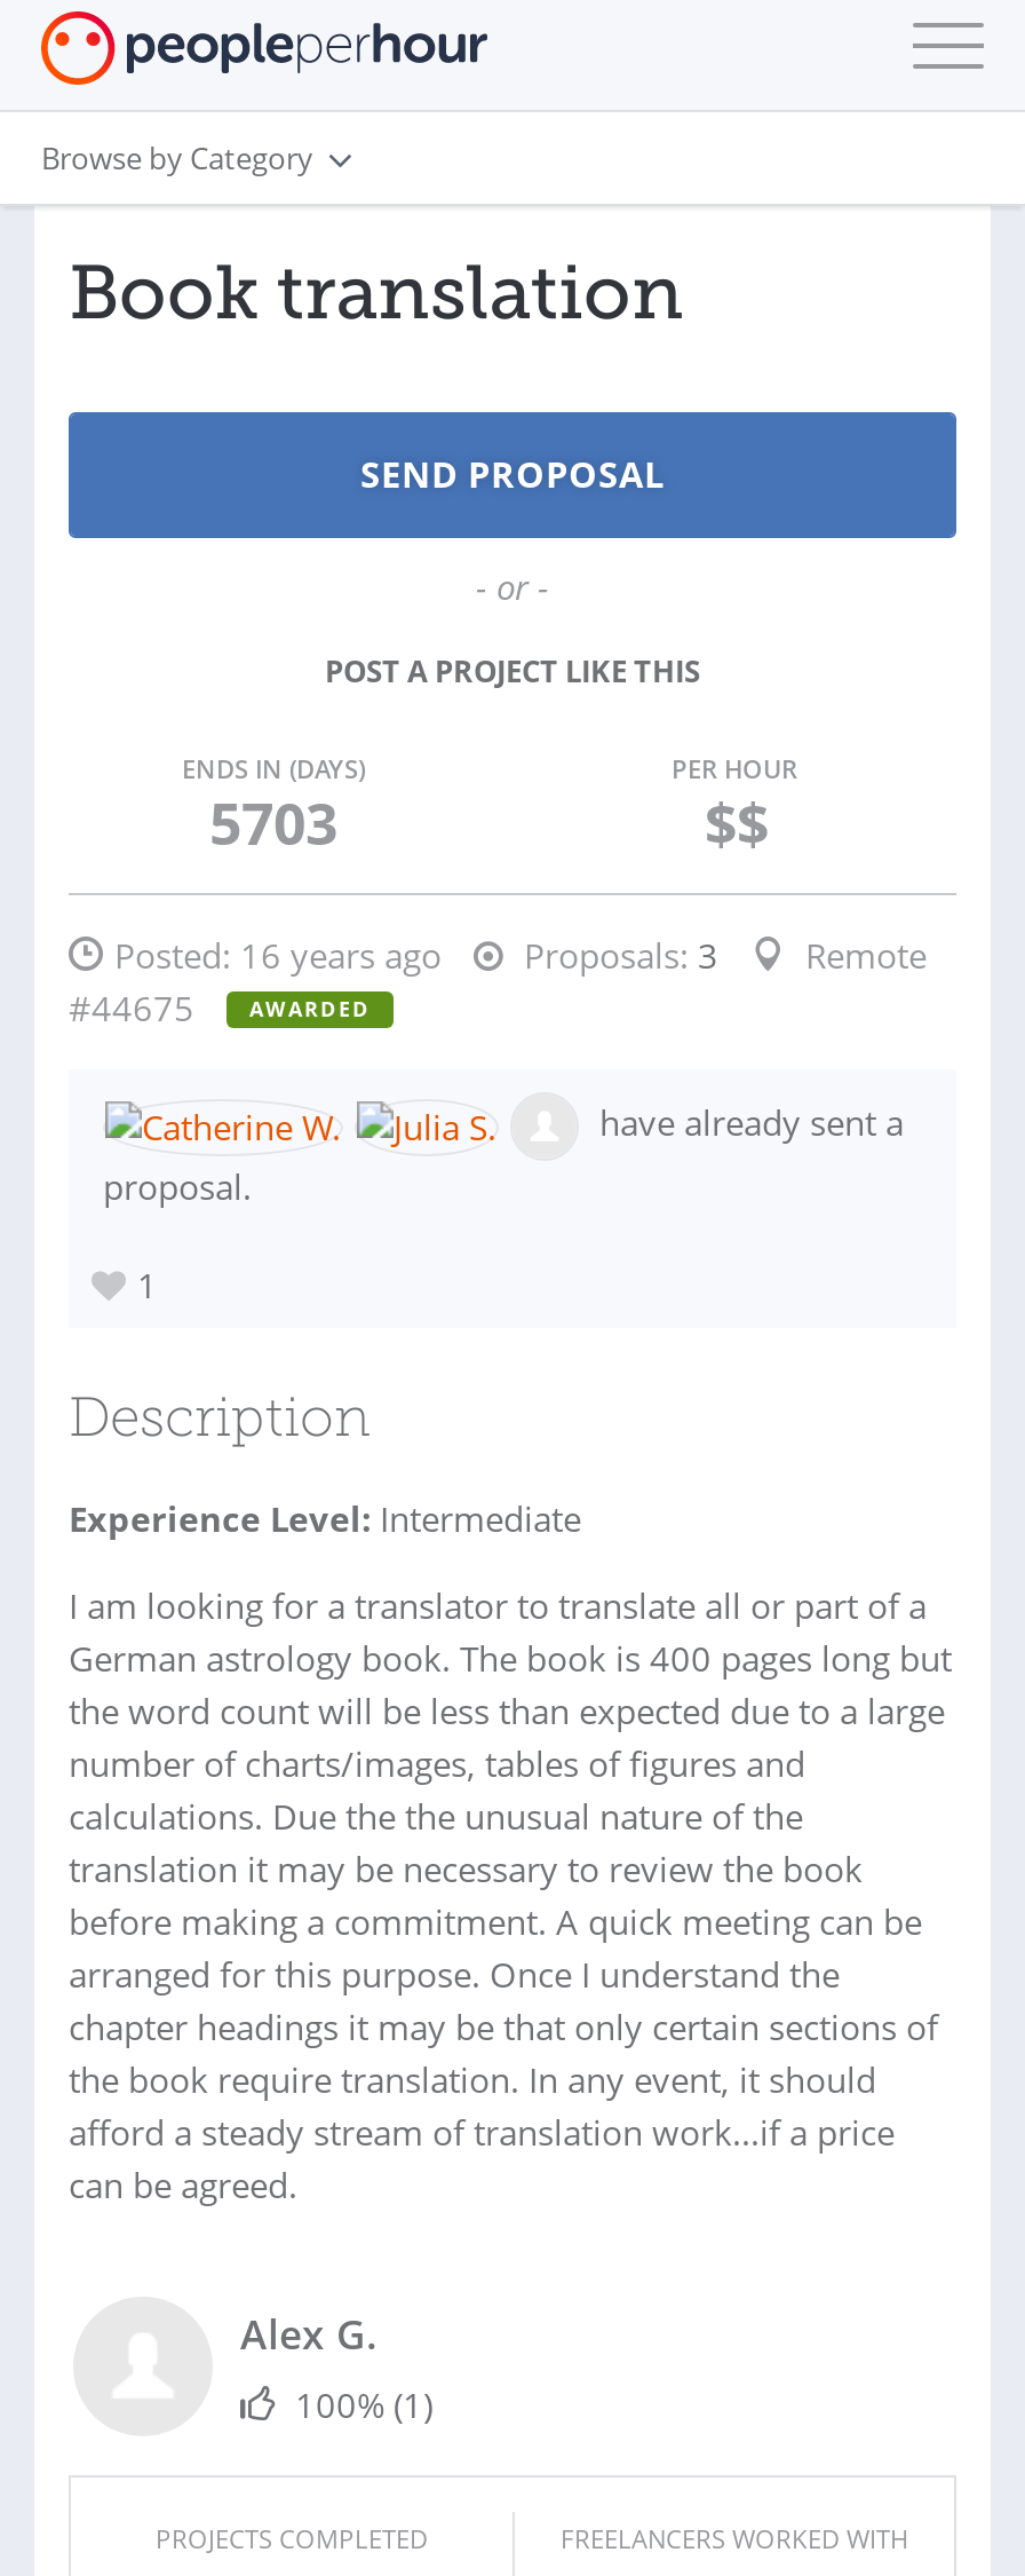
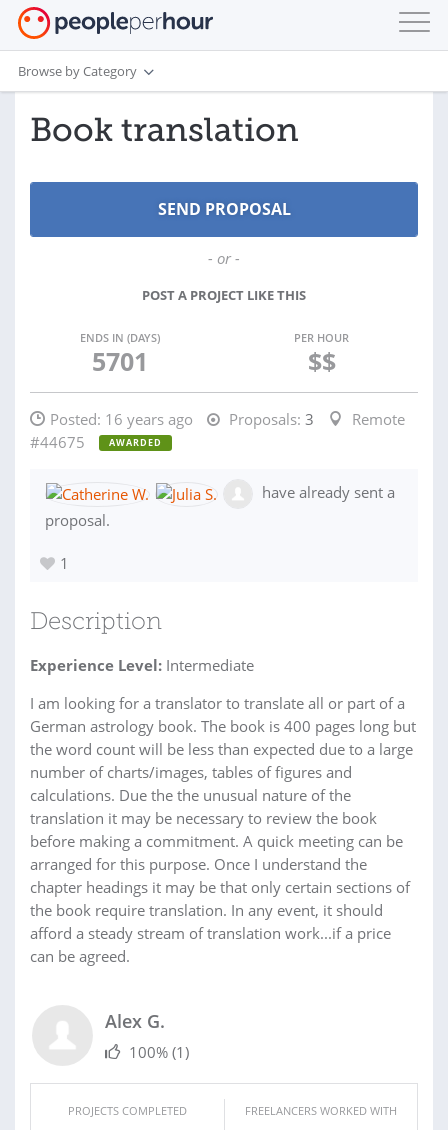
- 5703
+ 5701
